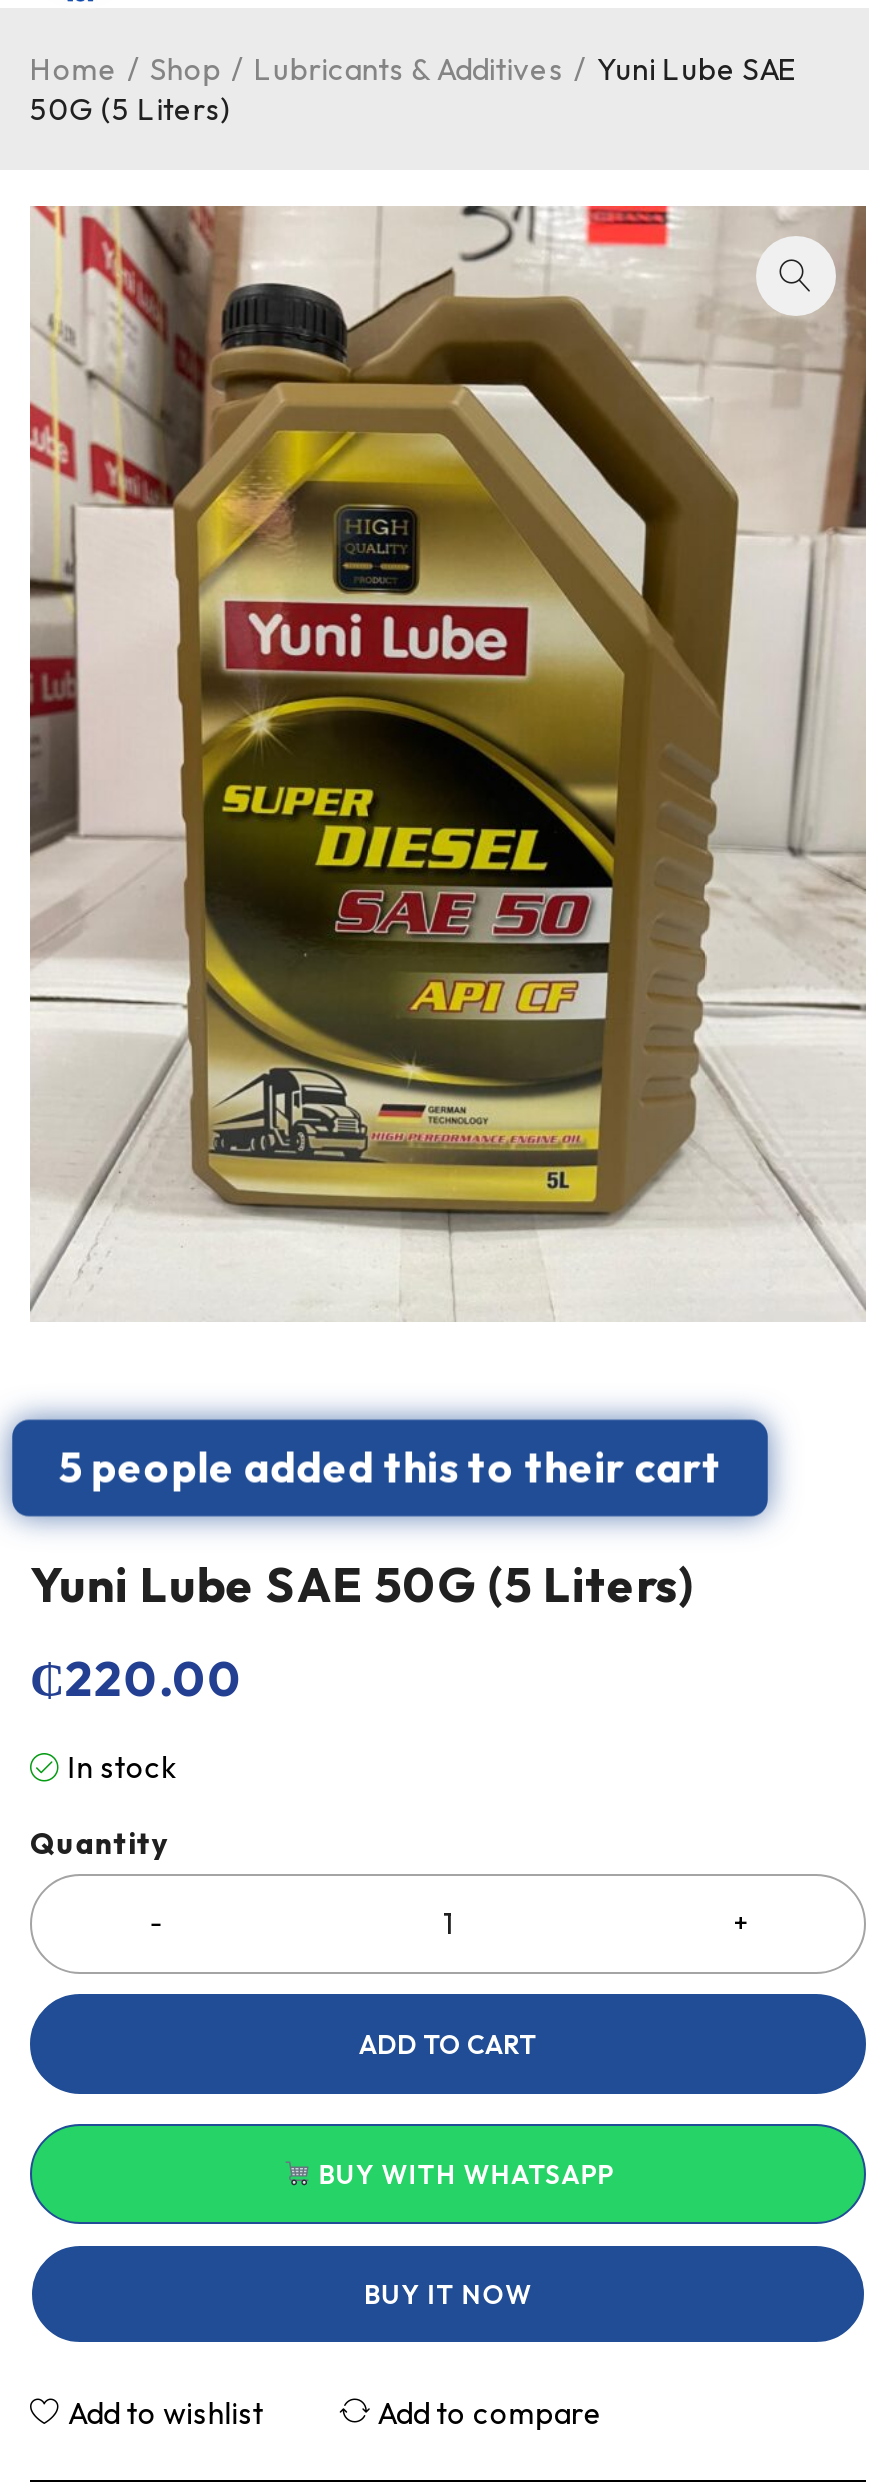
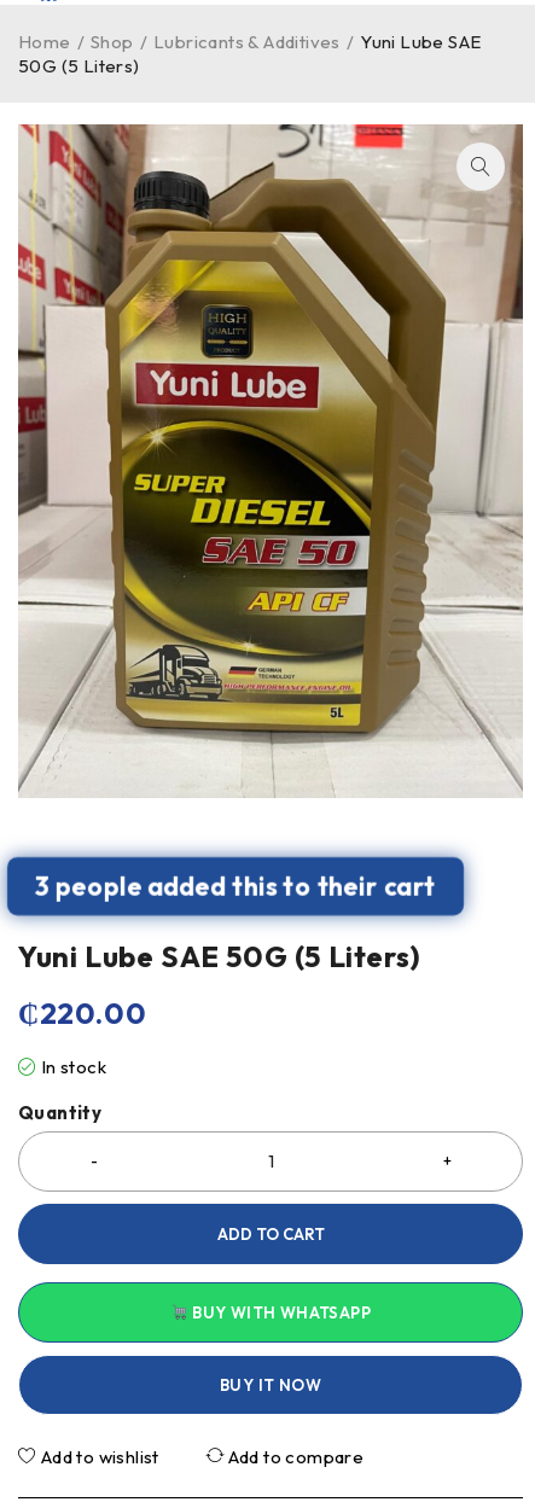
- 5 people added this to their cart
+ 3 people added this to their cart
